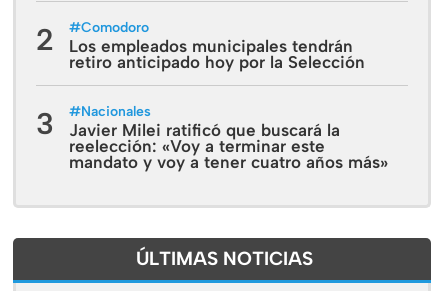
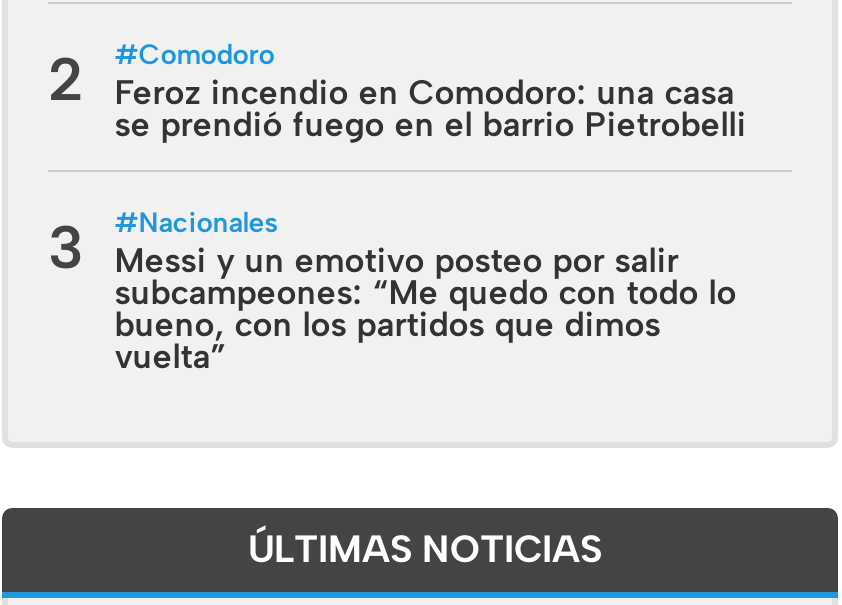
- Los empleados municipales tendrán
- retiro anticipado hoy por la Selección
+ Feroz incendio en Comodoro: una casa
+ se prendió fuego en el barrio Pietrobelli

- Javier Milei ratificó que buscará la
- reelección: «Voy a terminar este
- mandato y voy a tener cuatro años más»
+ Messi y un emotivo posteo por salir
+ subcampeones: “Me quedo con todo lo
+ bueno, con los partidos que dimos
+ vuelta”
